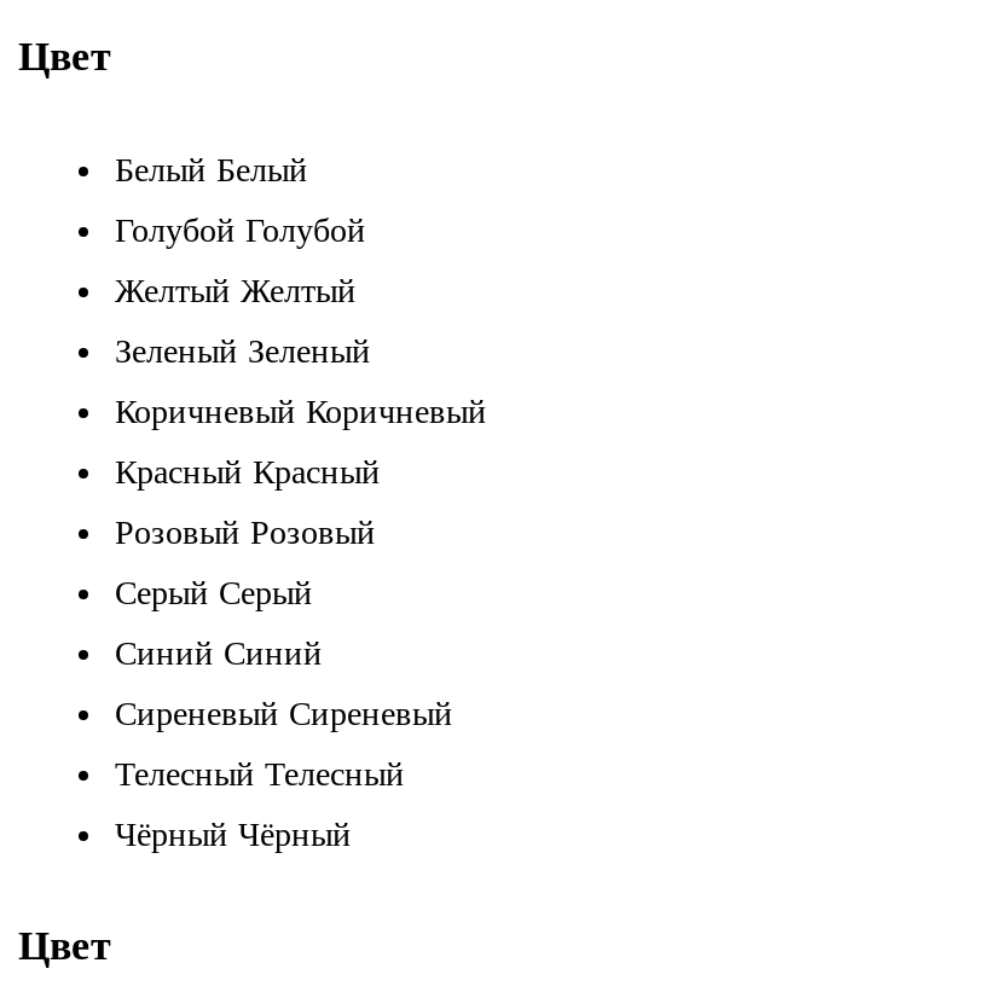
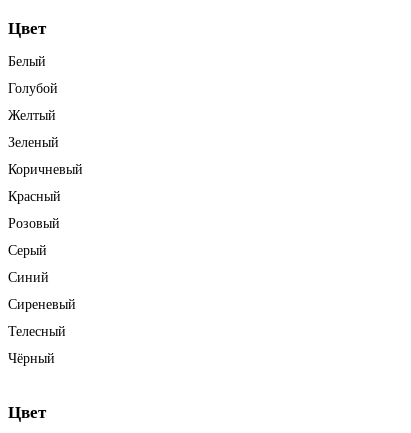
- Белый Белый
+ Белый

- Голубой Голубой
+ Голубой

- Желтый Желтый
+ Желтый

- Зеленый Зеленый
+ Зеленый

- Коричневый Коричневый
+ Коричневый

- Красный Красный
+ Красный

- Розовый Розовый
+ Розовый

- Серый Серый
+ Серый

- Синий Синий
+ Синий

- Сиреневый Сиреневый
+ Сиреневый

- Телесный Телесный
+ Телесный

- Чёрный Чёрный
+ Чёрный
